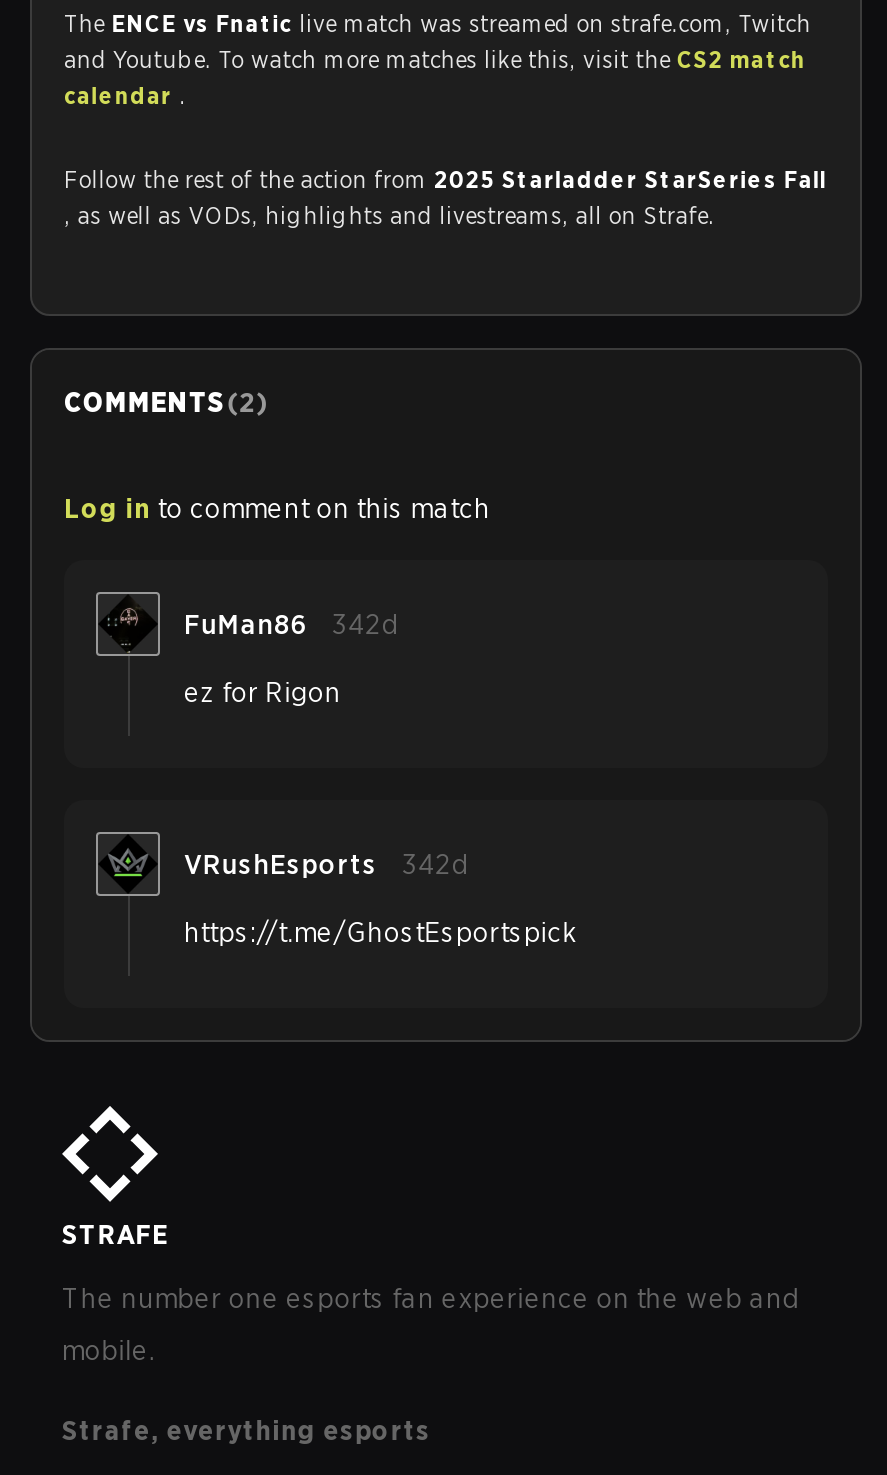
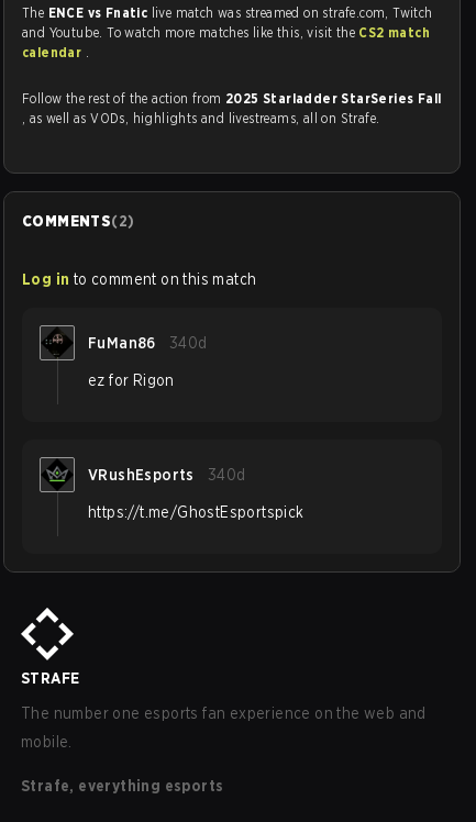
- FuMan86 342d
+ FuMan86 340d

- VRushEsports 342d
+ VRushEsports 340d
